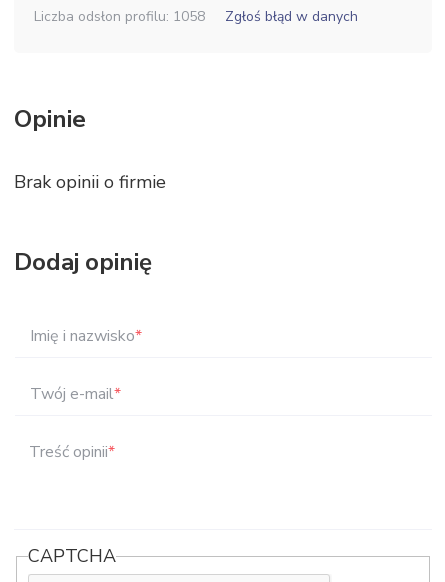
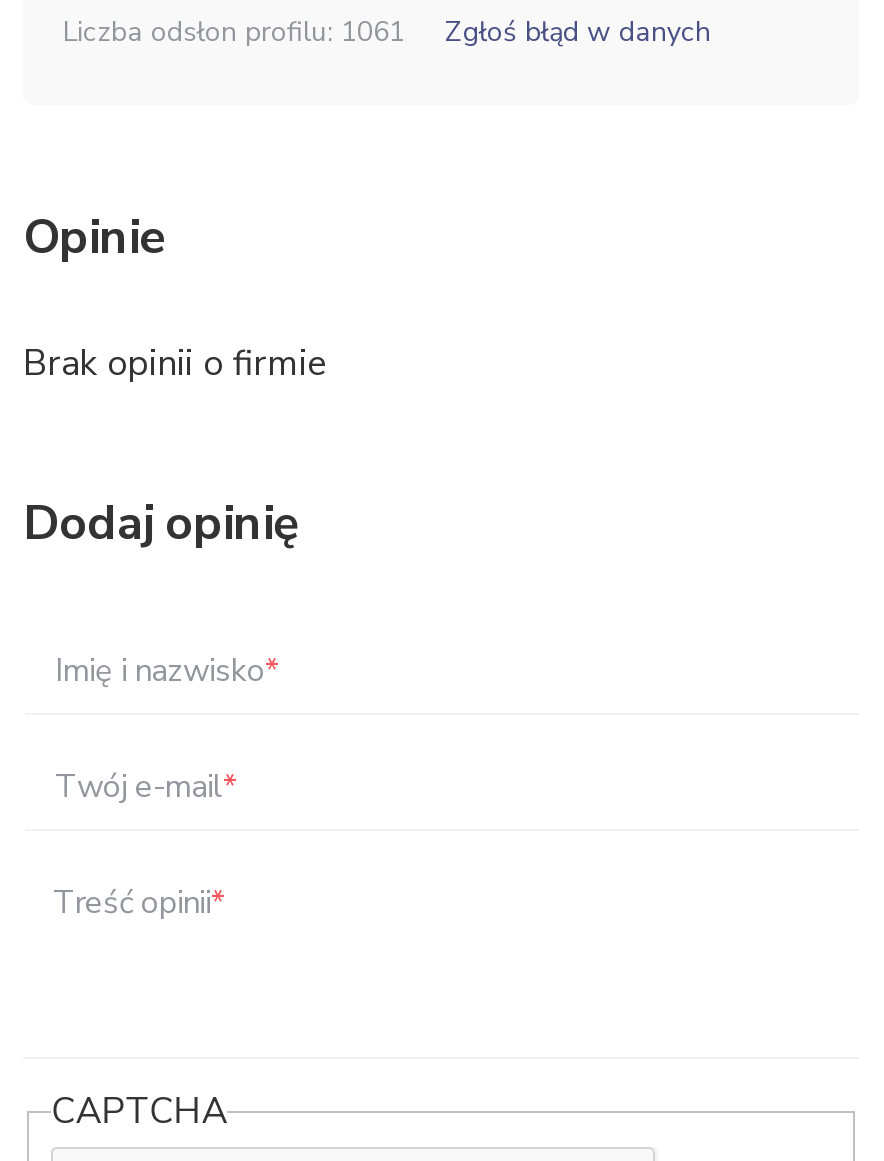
- Liczba odsłon profilu: 1058
+ Liczba odsłon profilu: 1061
